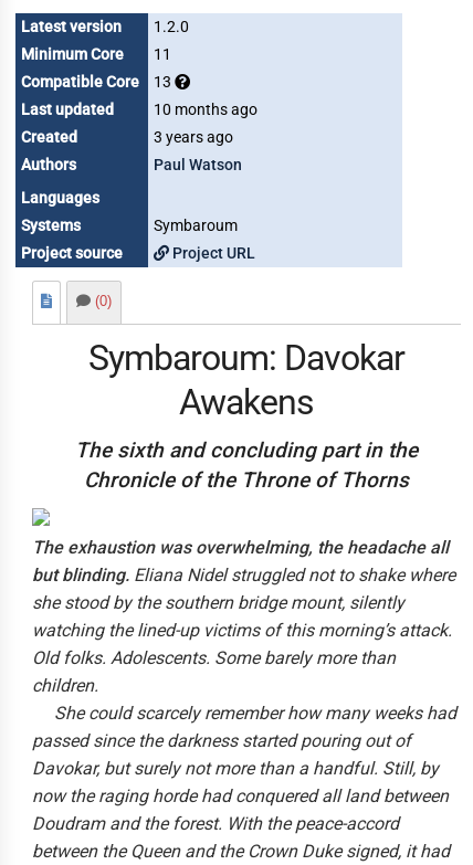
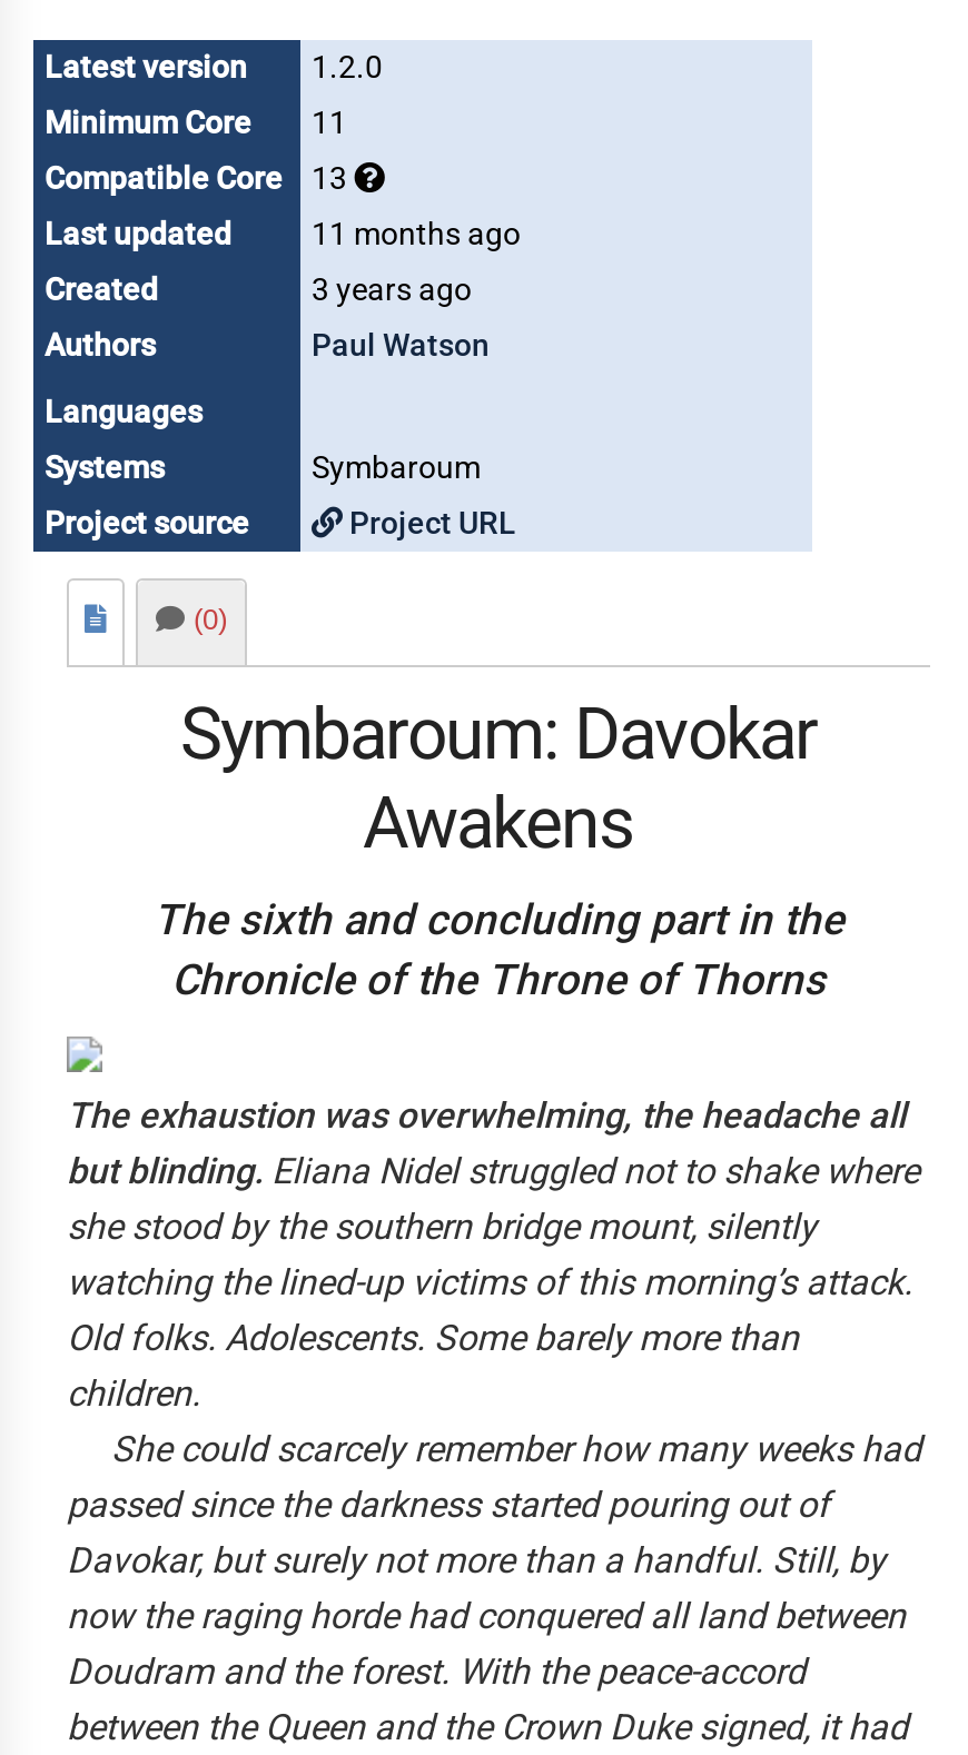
- 10 months ago
+ 11 months ago
